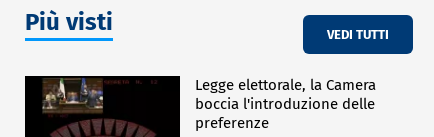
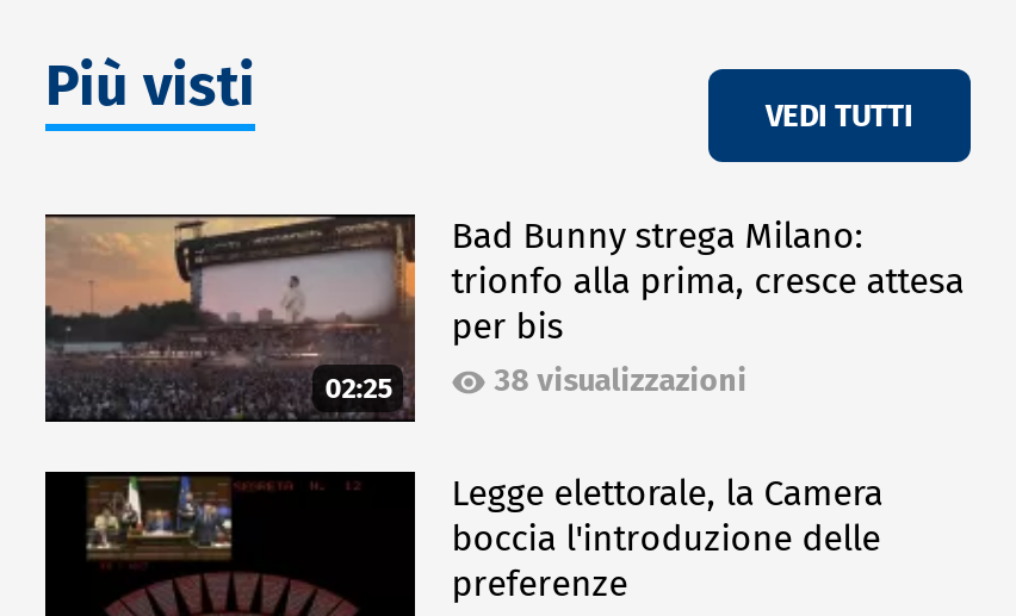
+ [image]
+ 02:25

+ Bad Bunny strega Milano:
+ trionfo alla prima, cresce attesa
+ per bis
+ 38 visualizzazioni
